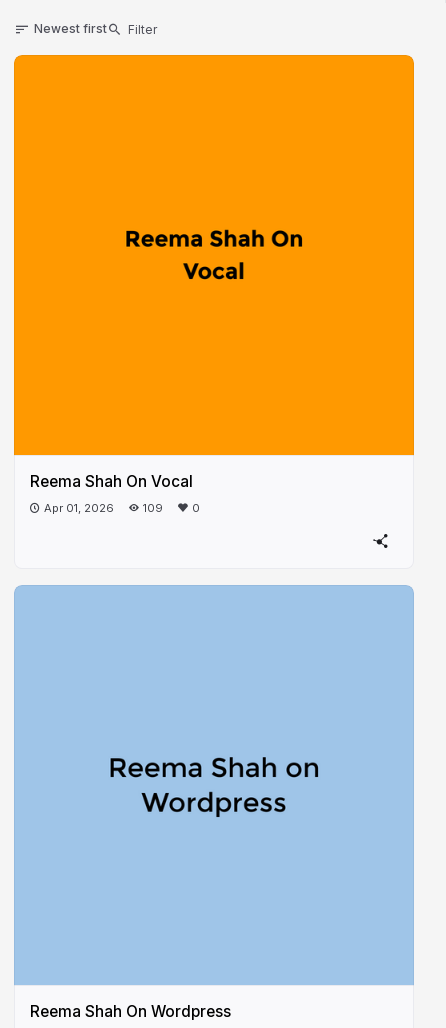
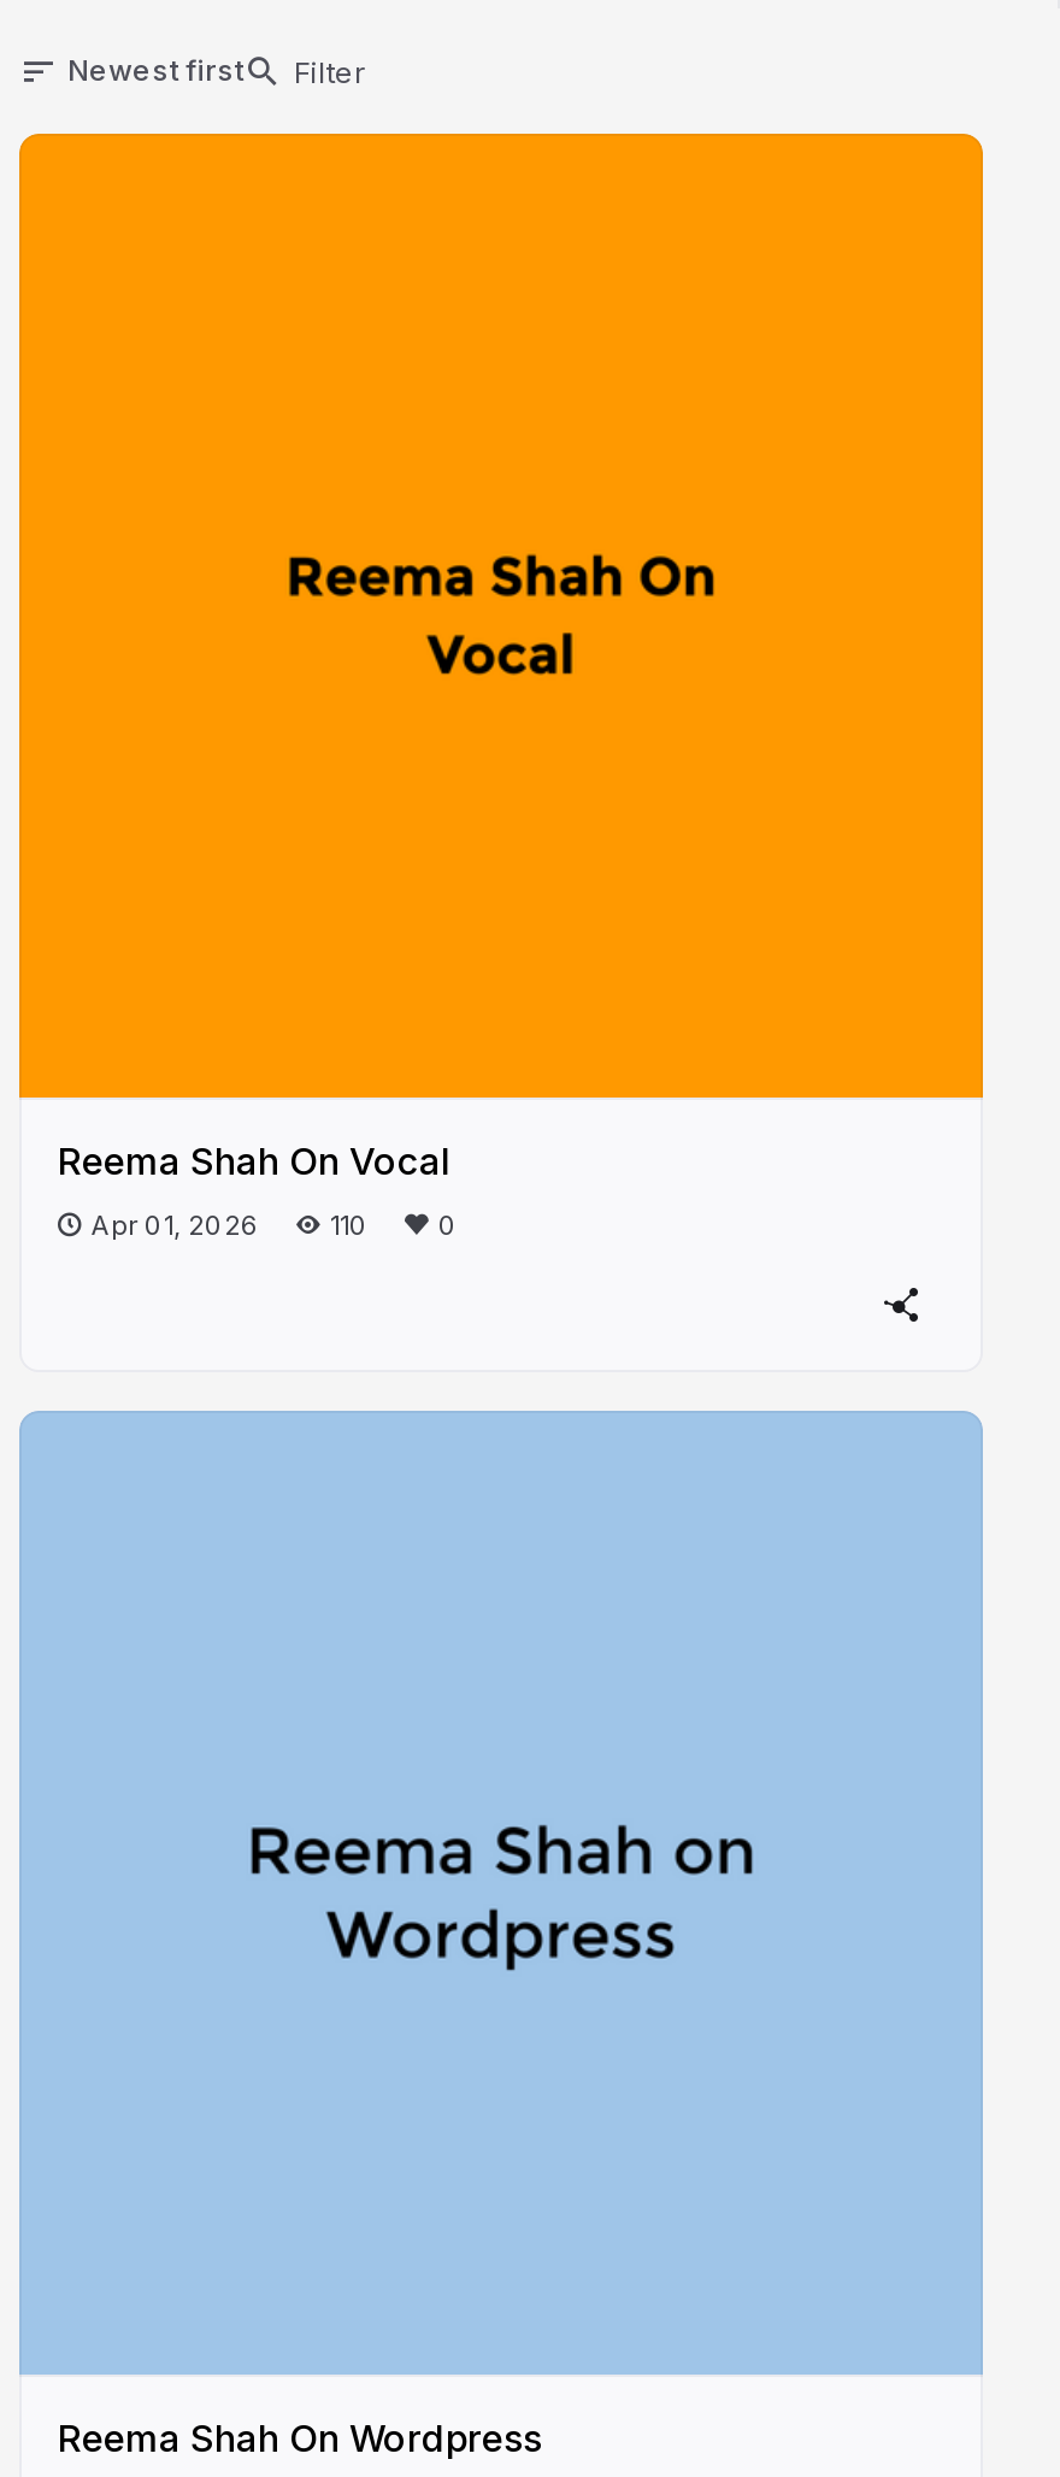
- 109
+ 110
